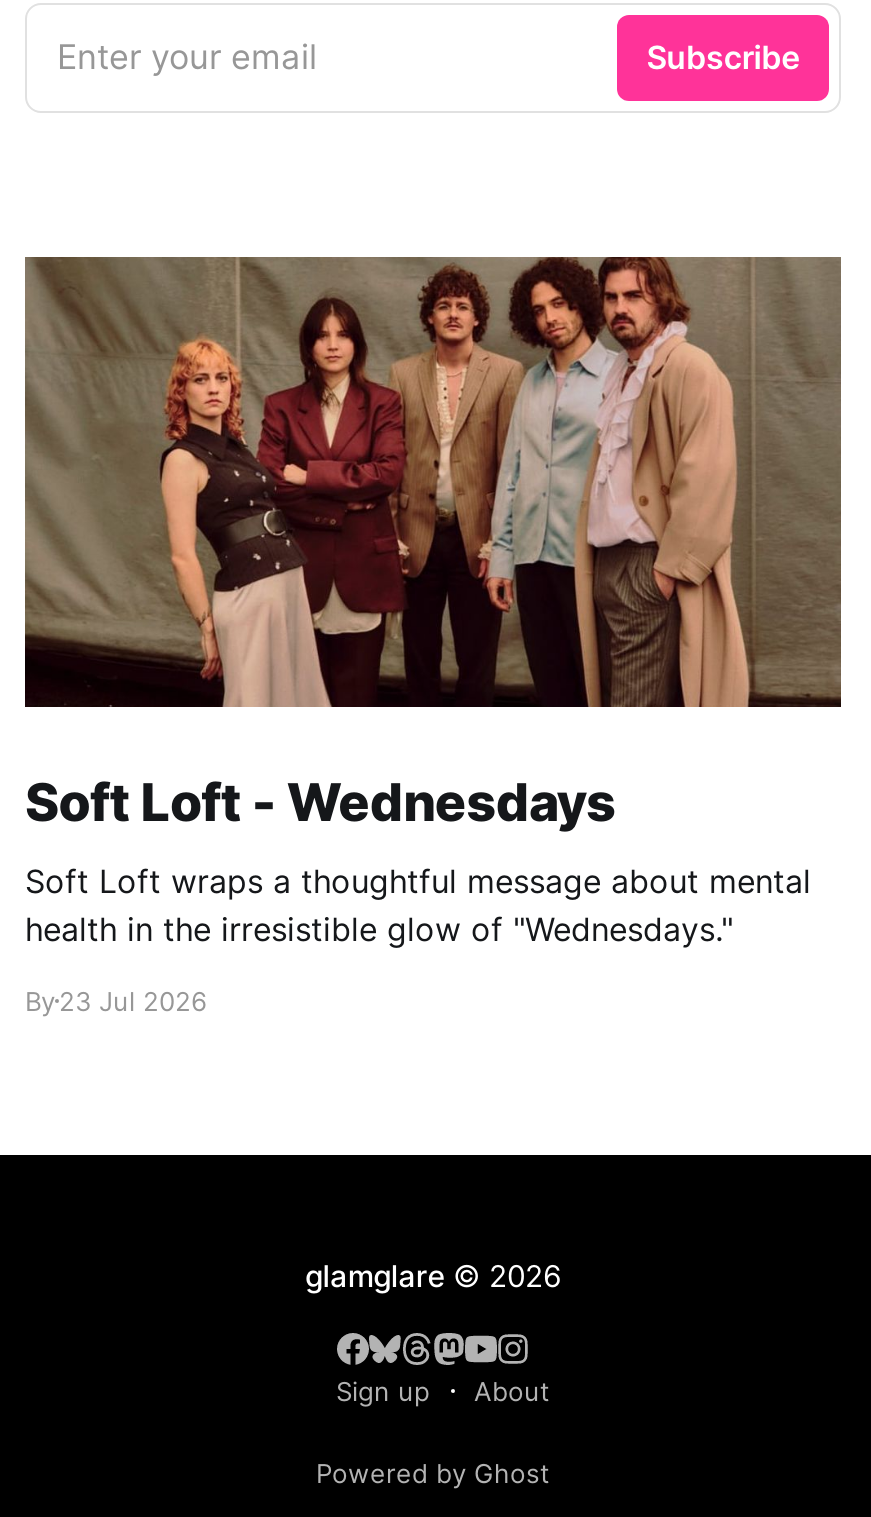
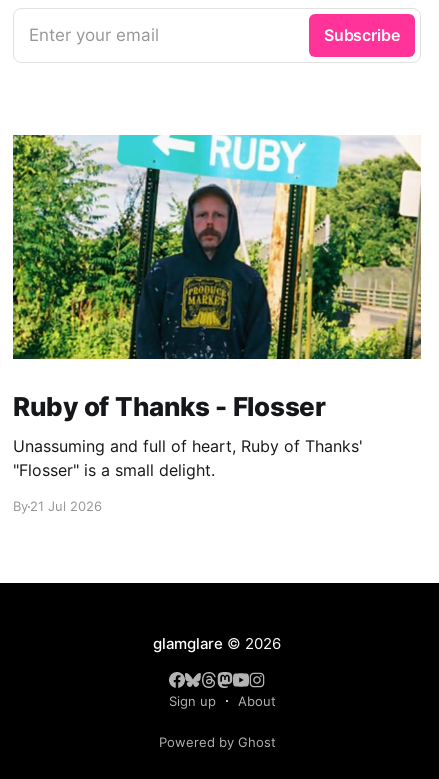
- [image]
- Soft Loft - Wednesdays
+ [image]
+ Ruby of Thanks - Flosser

- Soft Loft wraps a thoughtful message about mental
- health in the irresistible glow of "Wednesdays."
+ Unassuming and full of heart, Ruby of Thanks'
+ "Flosser" is a small delight.

- By 23 Jul 2026
+ By 21 Jul 2026
